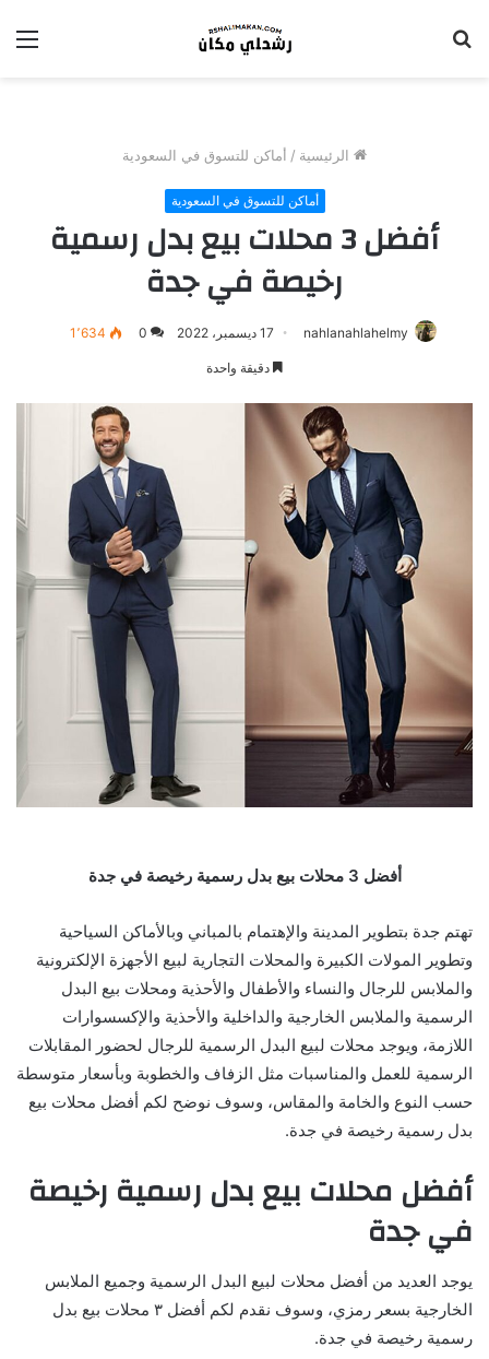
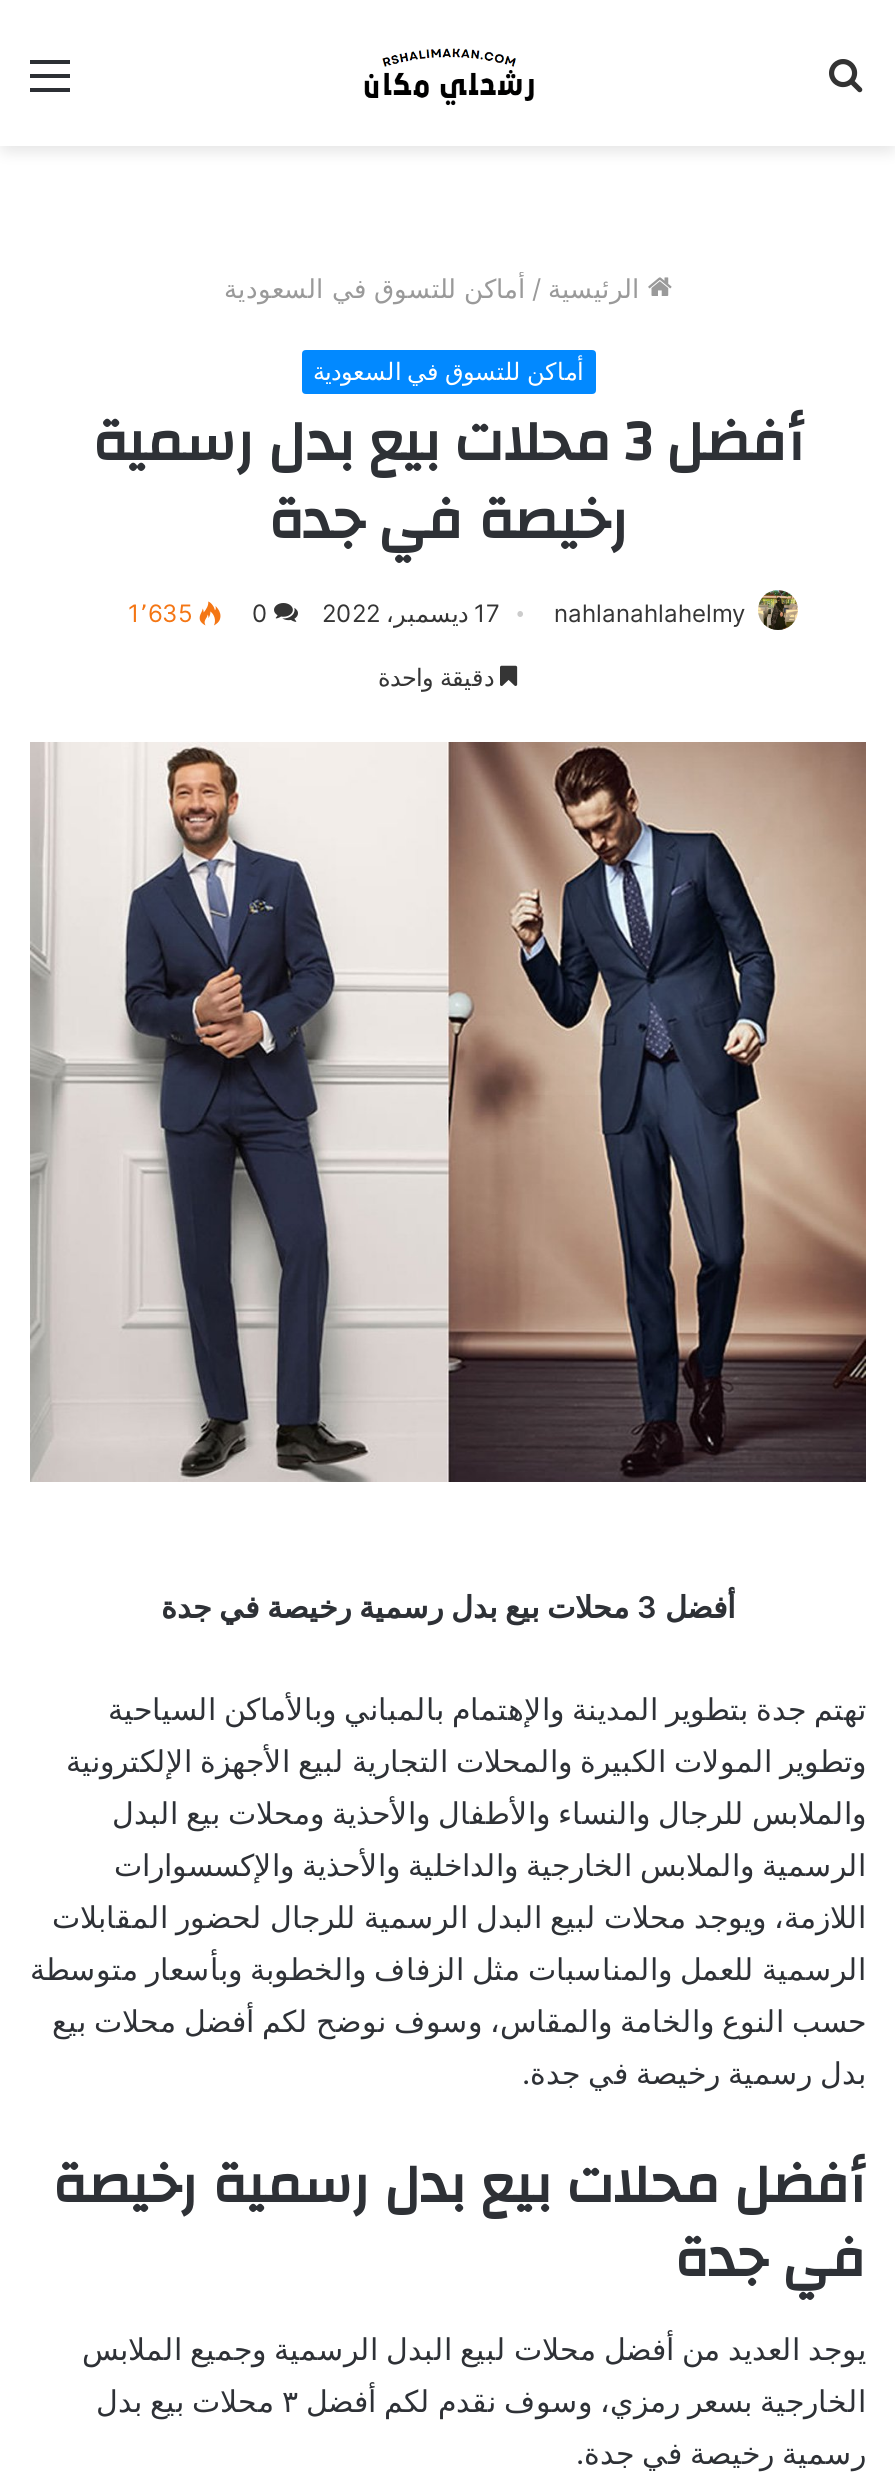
- 1٬634 0
+ 1٬635 0
